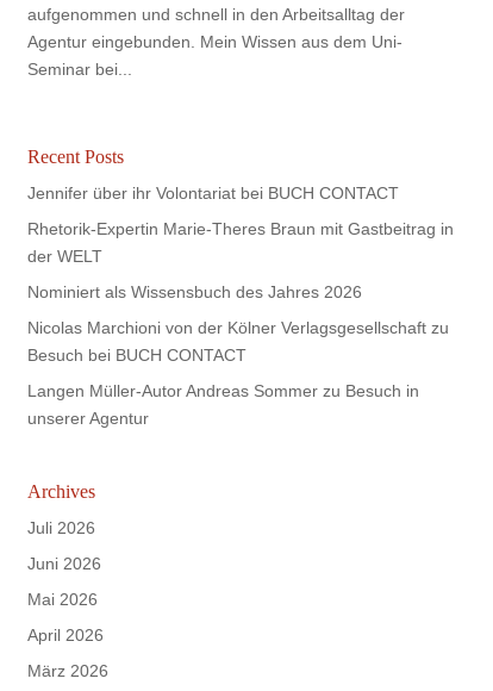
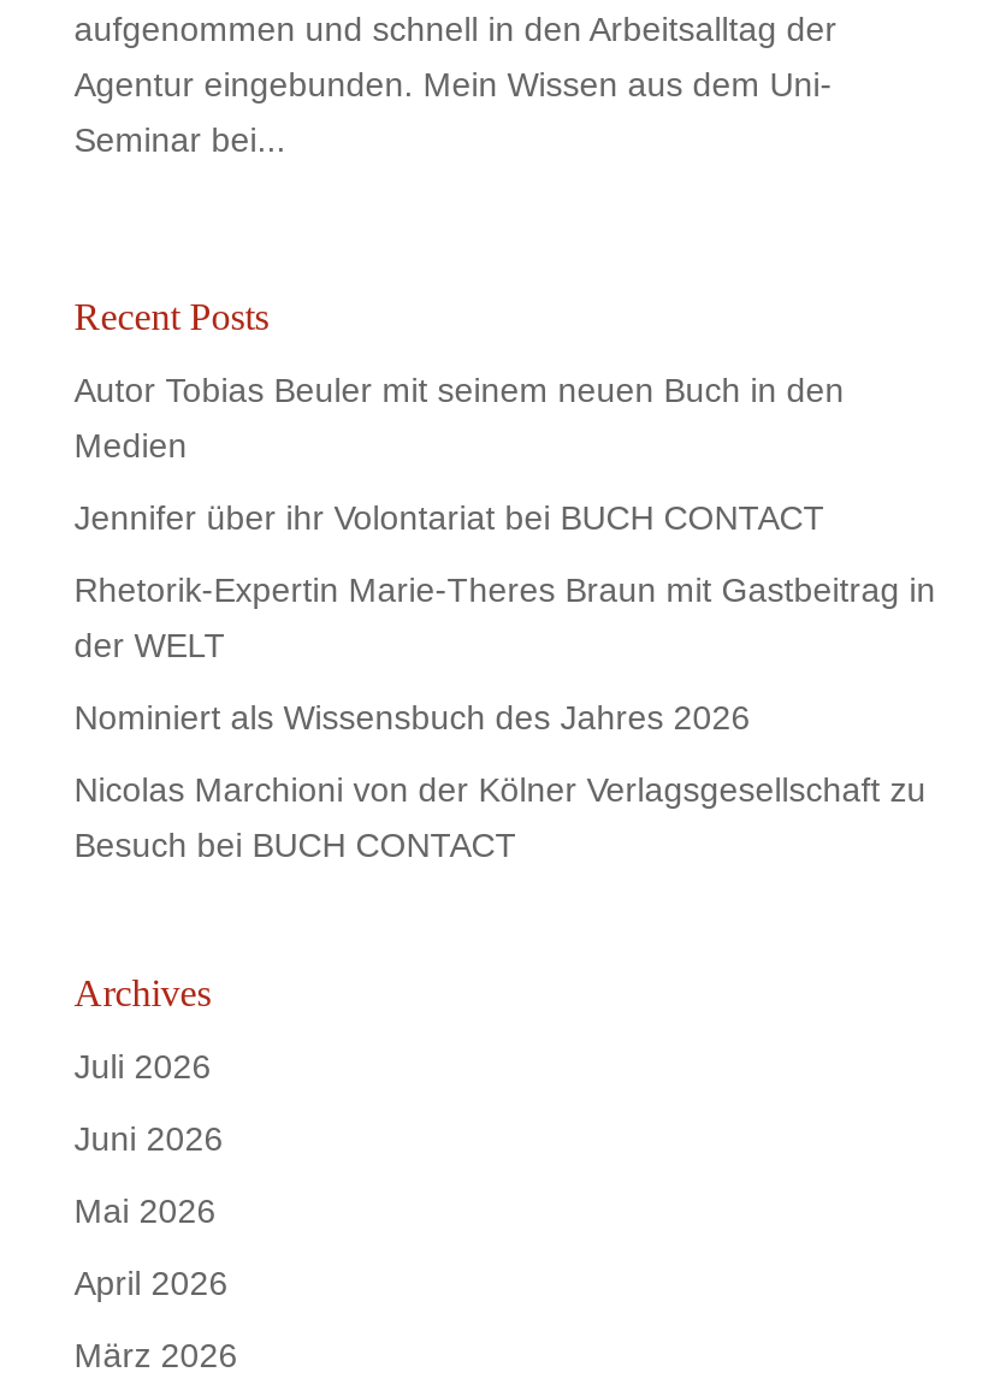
+ Autor Tobias Beuler mit seinem neuen Buch in den
+ Medien

moved down: Jennifer über ihr Volontariat bei BUCH CONTACT | Rhetorik-Expertin Marie-Theres Braun mit Gastbeitrag in | der WELT | Nominiert als Wissensbuch des Jahres 2026 | Nicolas Marchioni von der Kölner Verlagsgesellschaft zu | Besuch bei BUCH CONTACT

- Langen Müller-Autor Andreas Sommer zu Besuch in
- unserer Agentur
